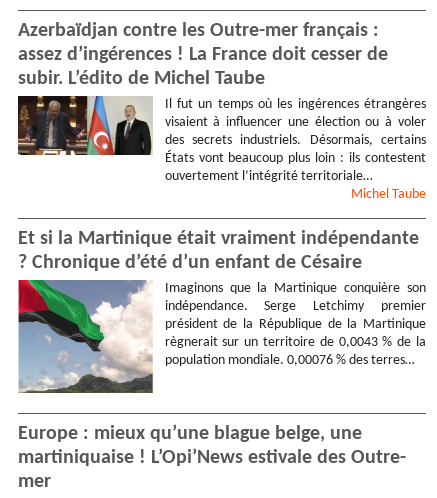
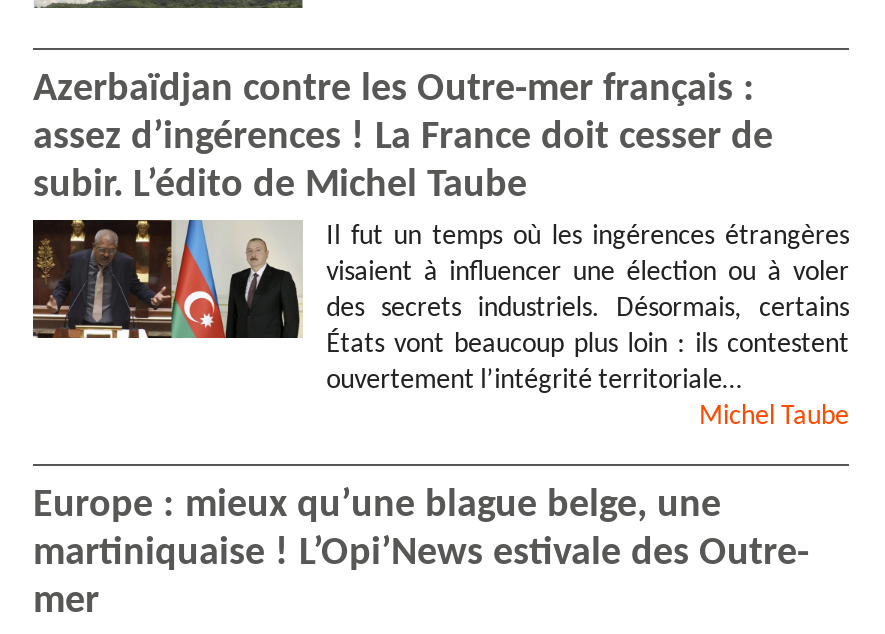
- [image]
- Et si la Martinique était vraiment indépendante
- ? Chronique d’été d’un enfant de Césaire
- Imaginons que la Martinique conquière son
- indépendance. Serge Letchimy premier
- président de la République de la Martinique
- règnerait sur un territoire de 0,0043 % de la
- population mondiale. 0,00076 % des terres…
